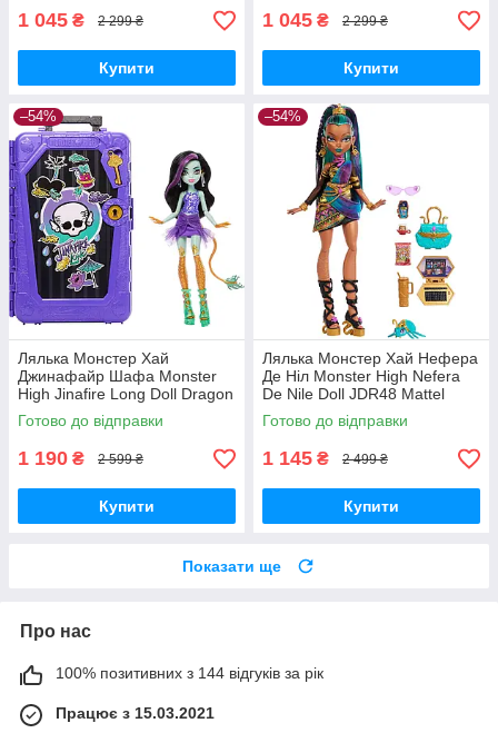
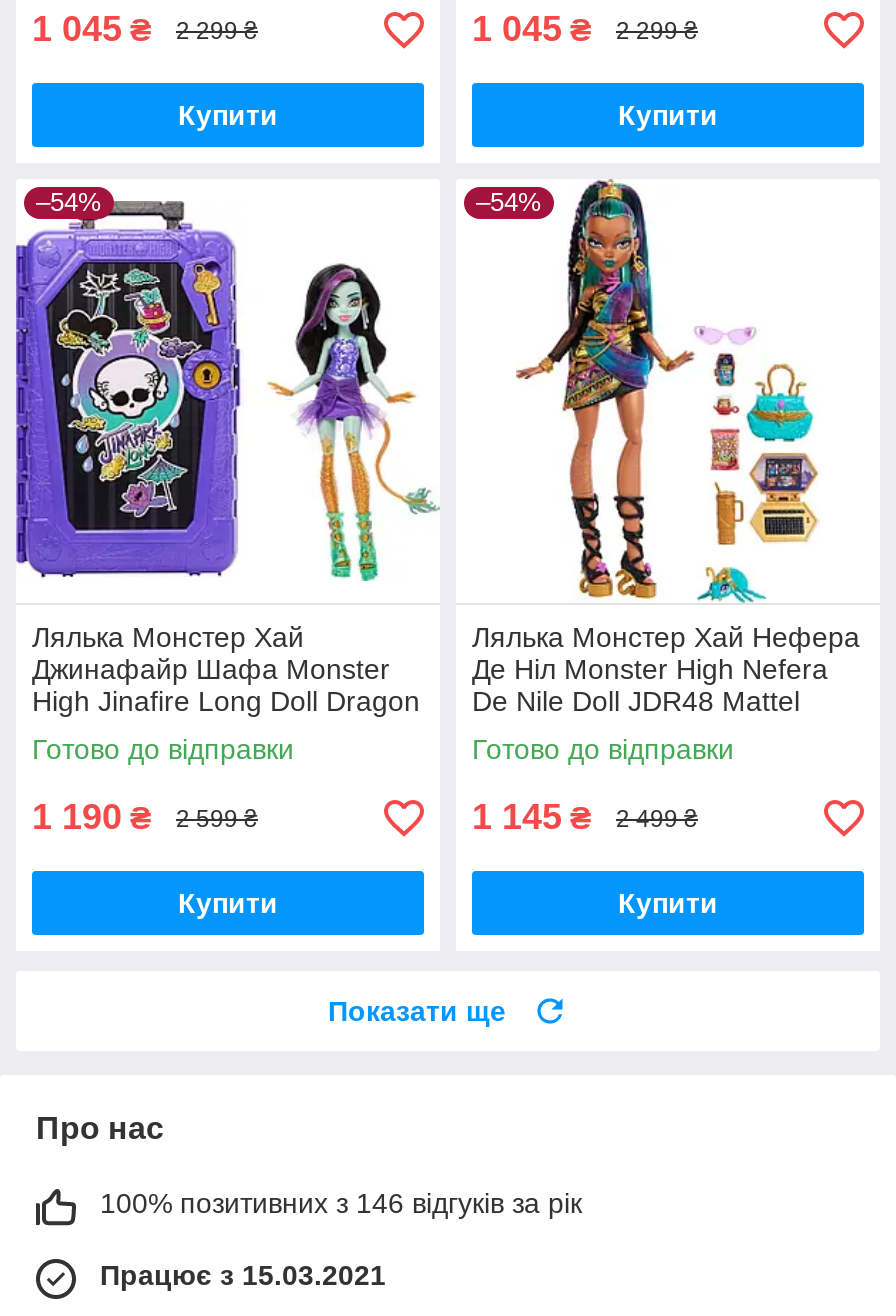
- 100% позитивних з 144 відгуків за рік
+ 100% позитивних з 146 відгуків за рік
